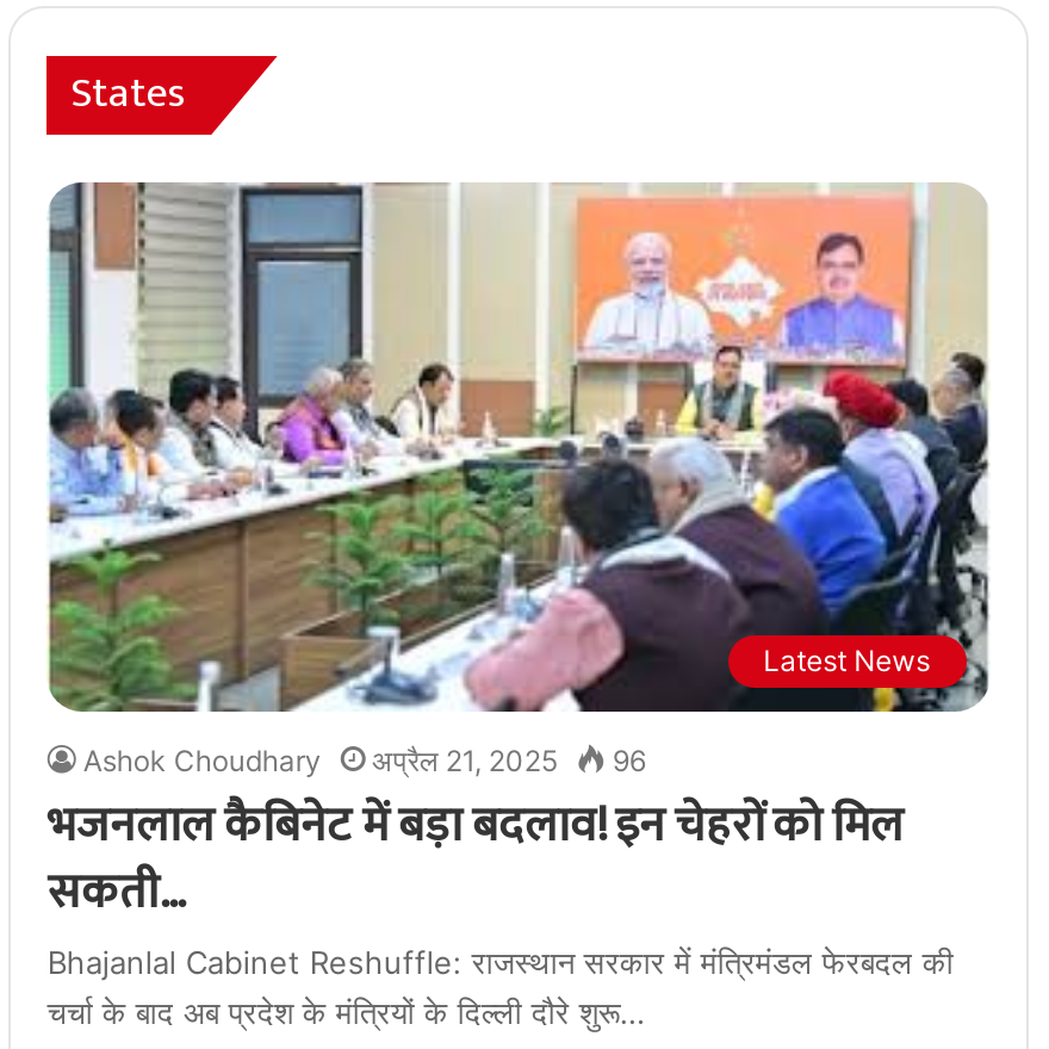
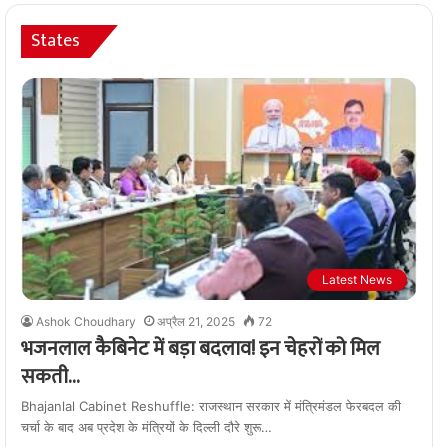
- Ashok Choudhary अप्रैल 21, 2025 96
+ Ashok Choudhary अप्रैल 21, 2025 72
